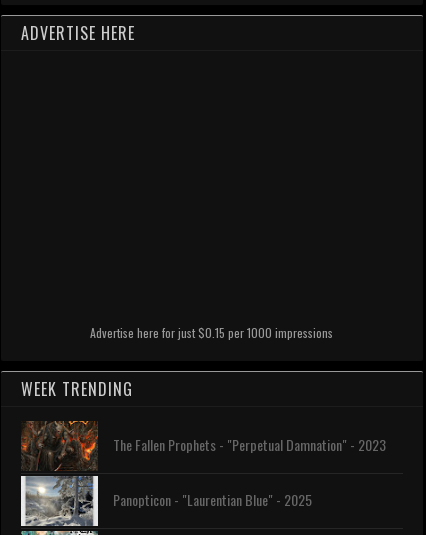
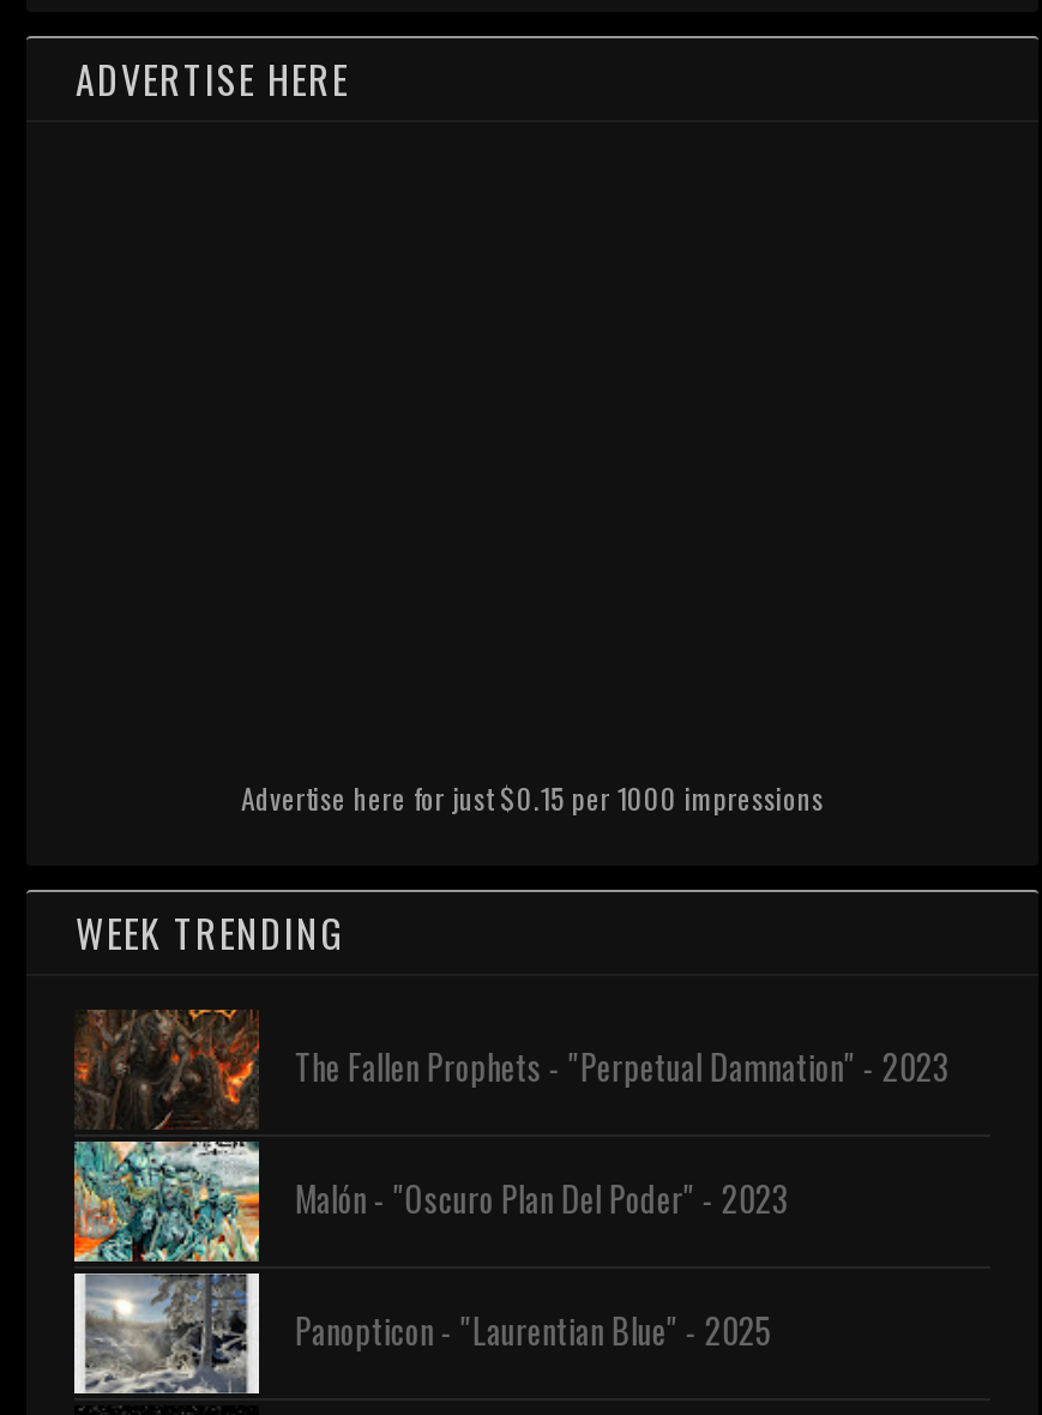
+ [image]
+ Malón - "Oscuro Plan Del Poder" - 2023
